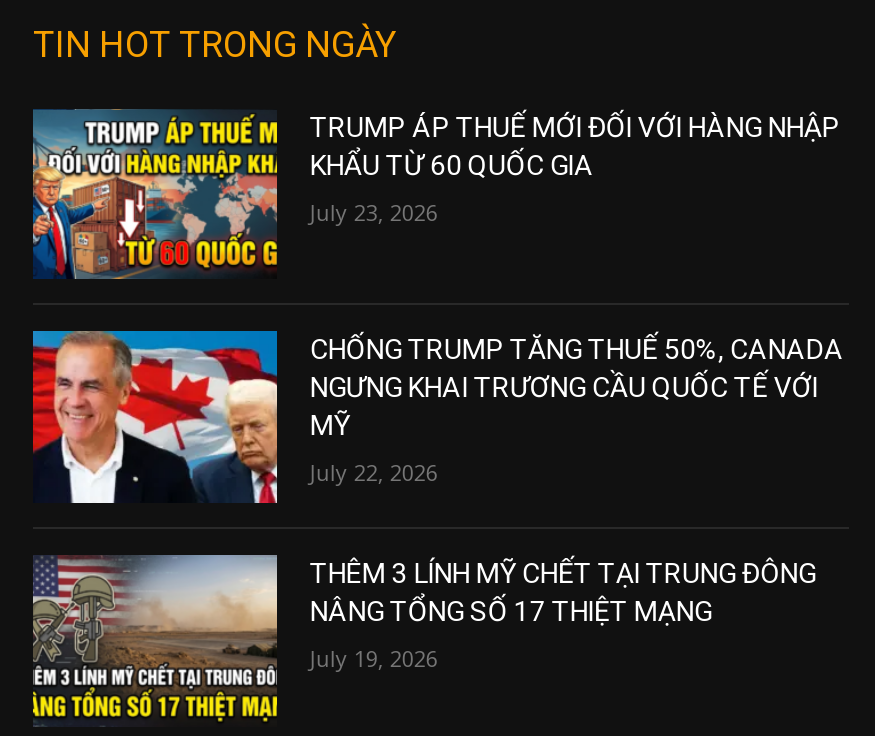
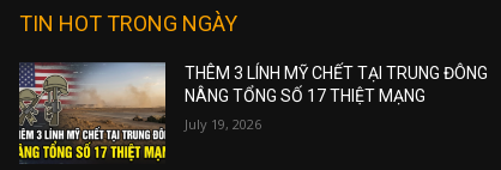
- [image]
- TRUMP ÁP THUẾ MỚI ĐỐI VỚI HÀNG NHẬP
- KHẨU TỪ 60 QUỐC GIA
- July 23, 2026

- [image]
- CHỐNG TRUMP TĂNG THUẾ 50%, CANADA
- NGƯNG KHAI TRƯƠNG CẦU QUỐC TẾ VỚI
- MỸ
- July 22, 2026
